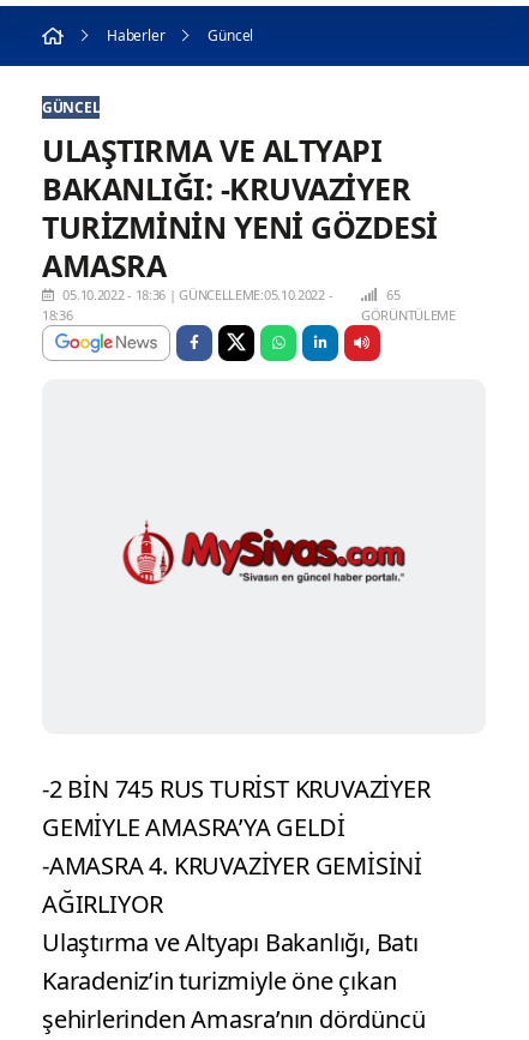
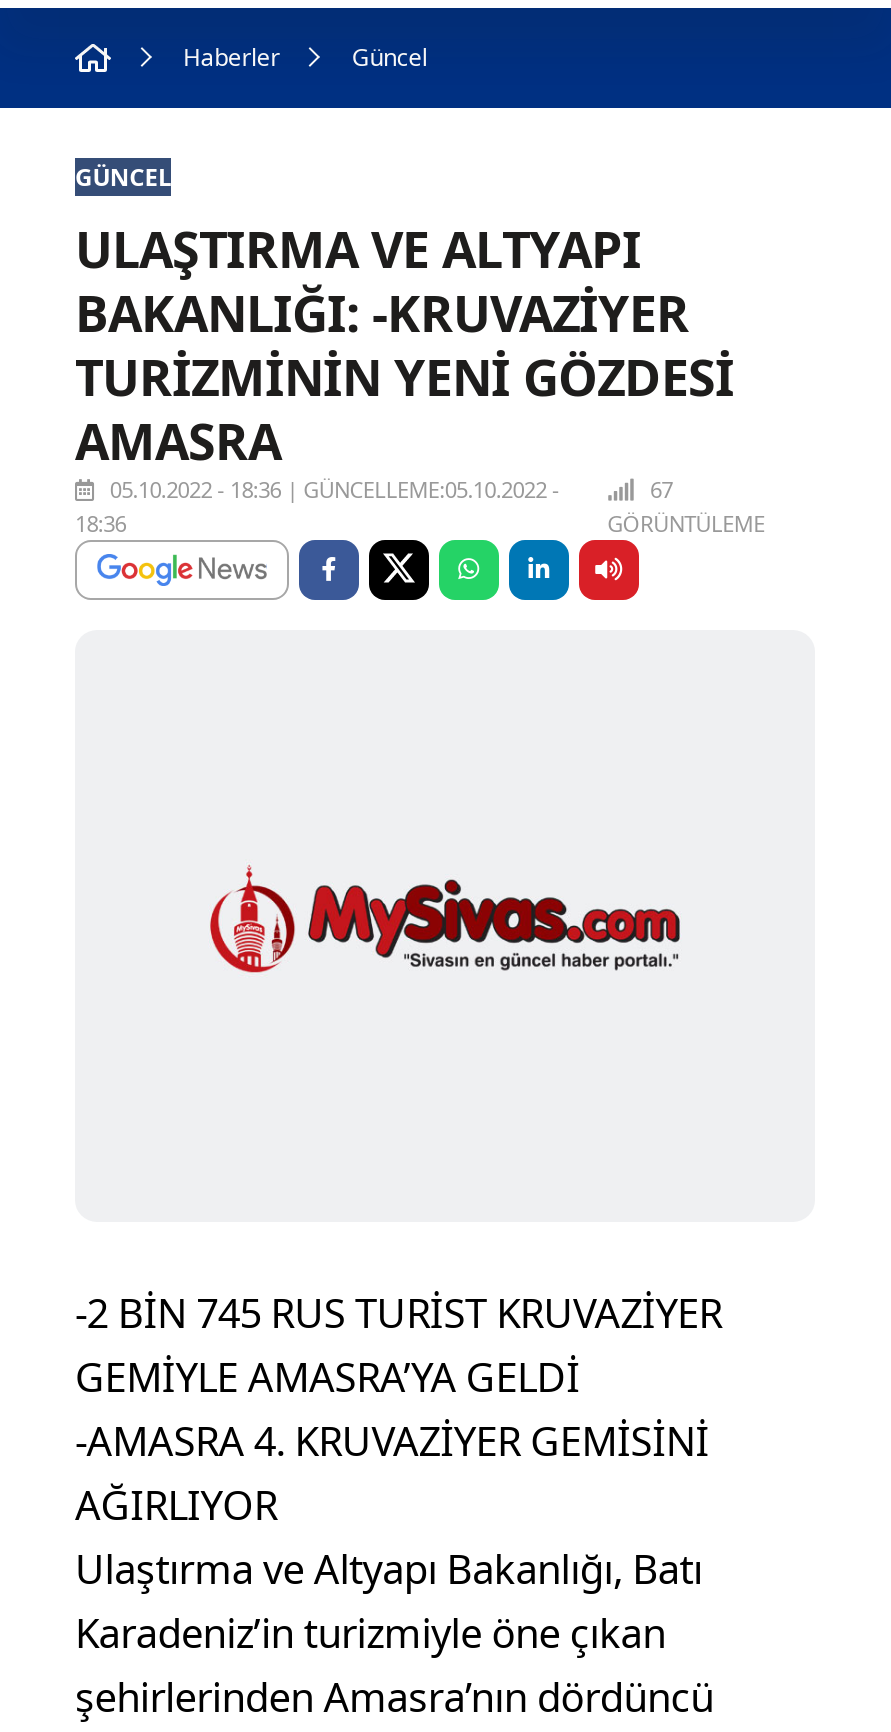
- 65
+ 67
